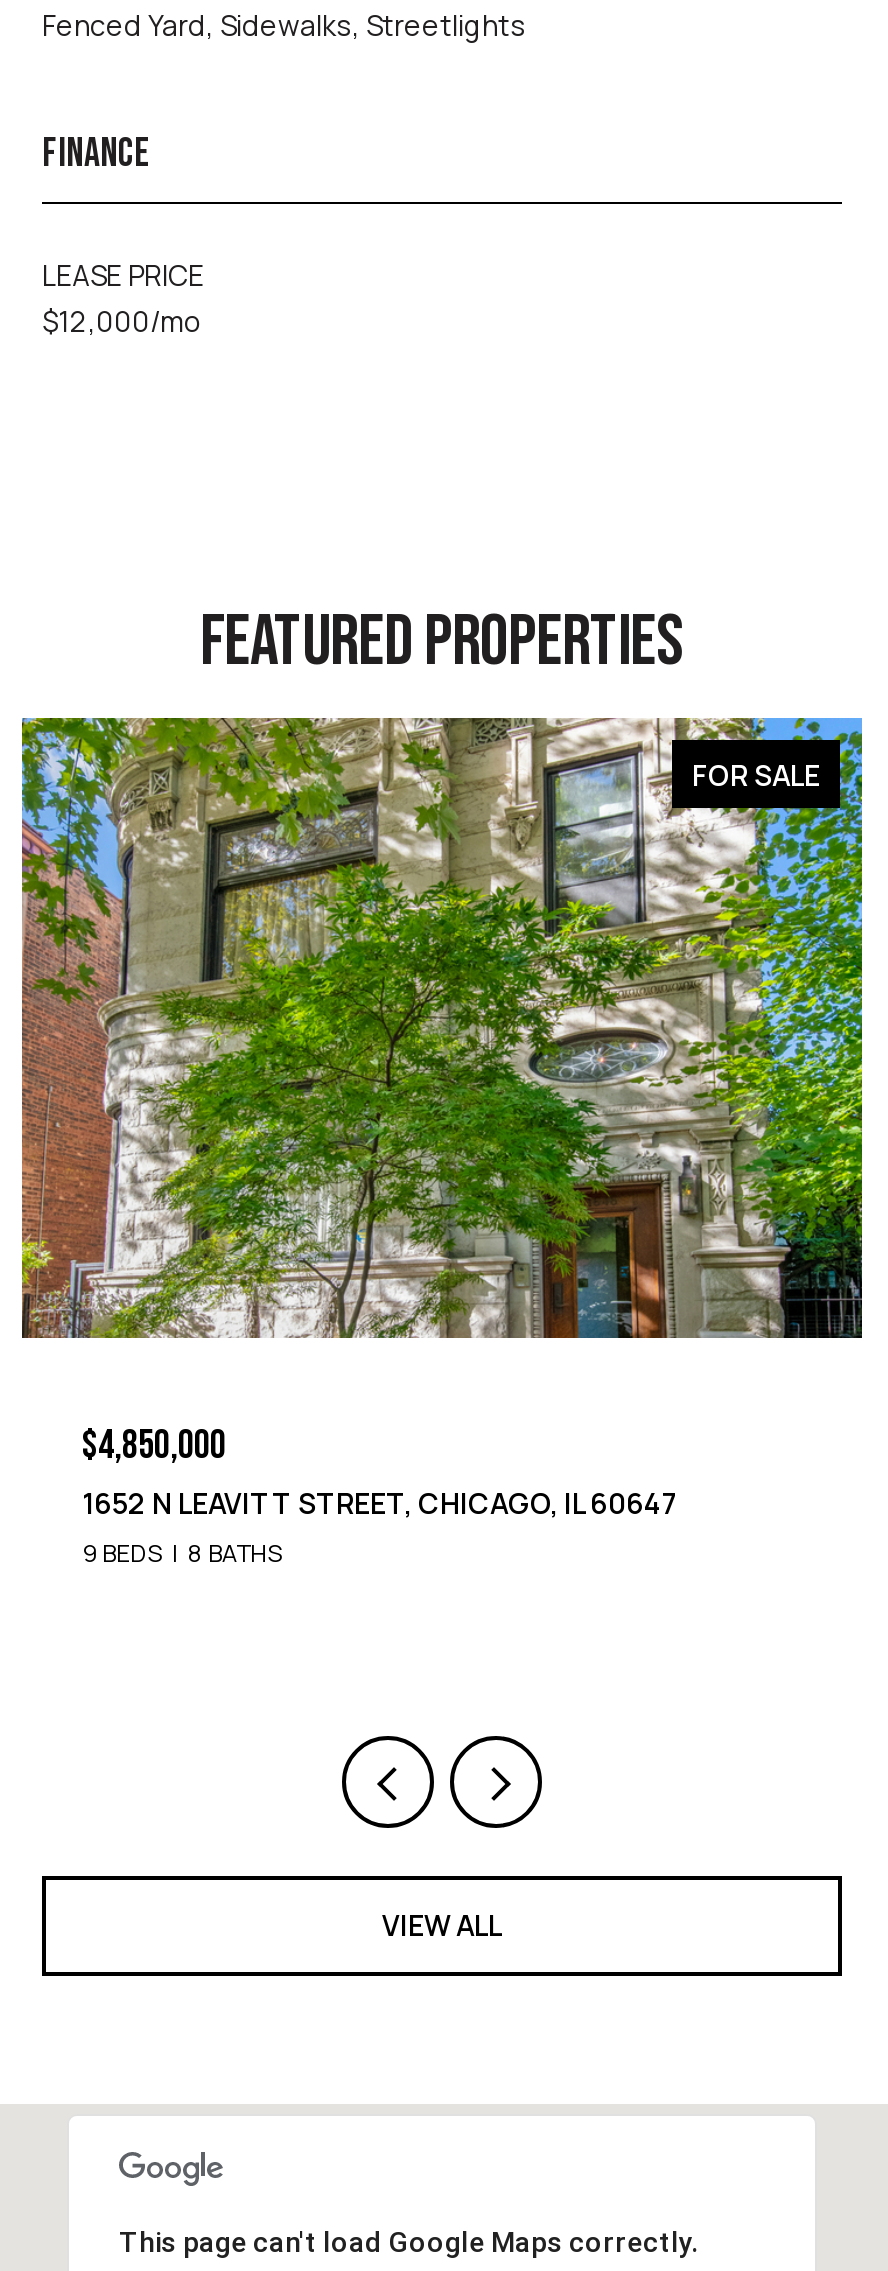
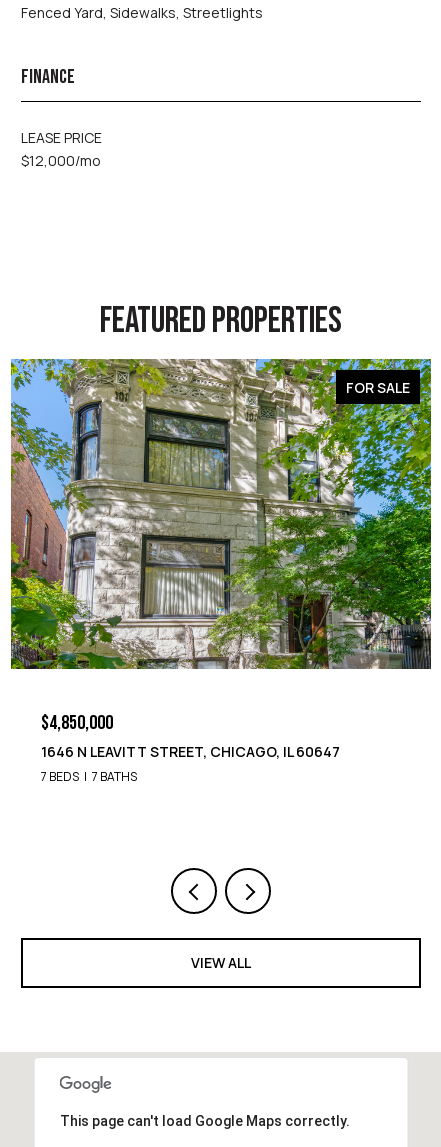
- [image]
+ [image]

- 1652 N LEAVITT STREET, CHICAGO, IL 60647
+ 1646 N LEAVITT STREET, CHICAGO, IL 60647

- 9 BEDS
+ 7 BEDS

- 8 BATHS
+ 7 BATHS
